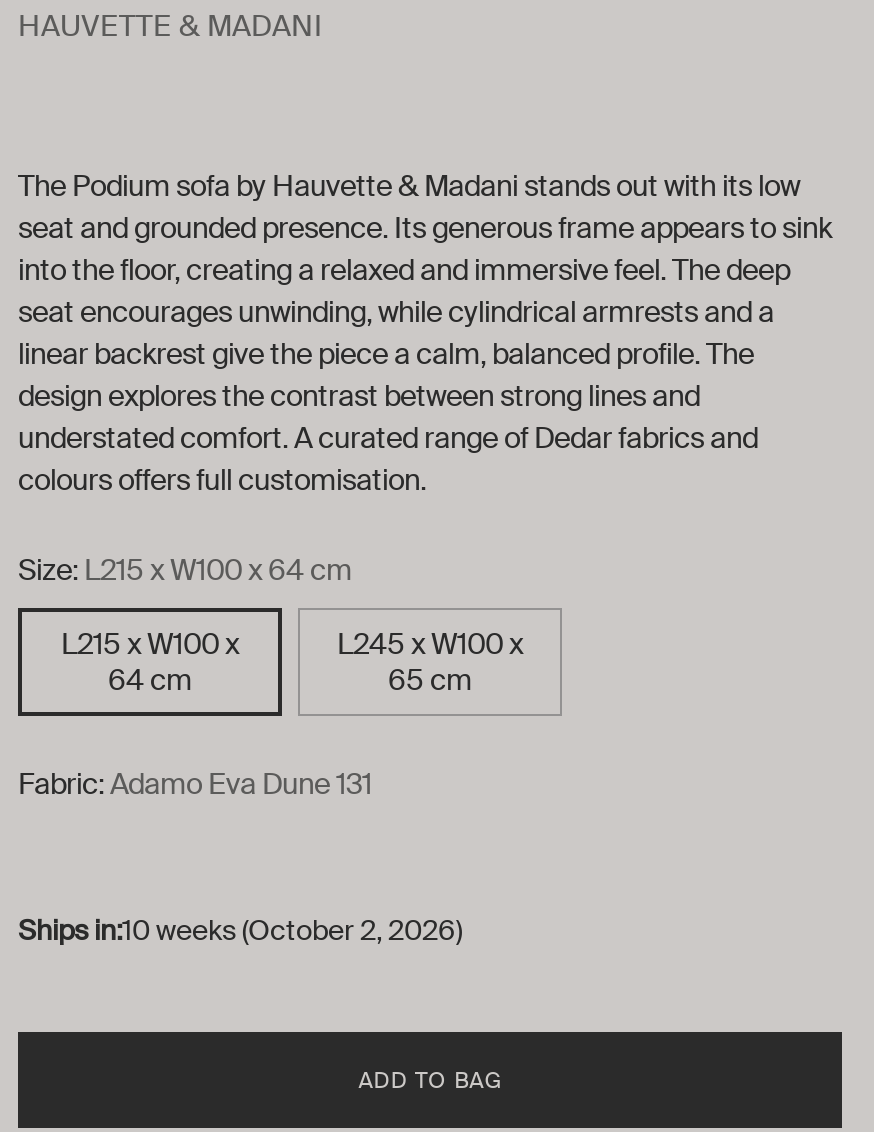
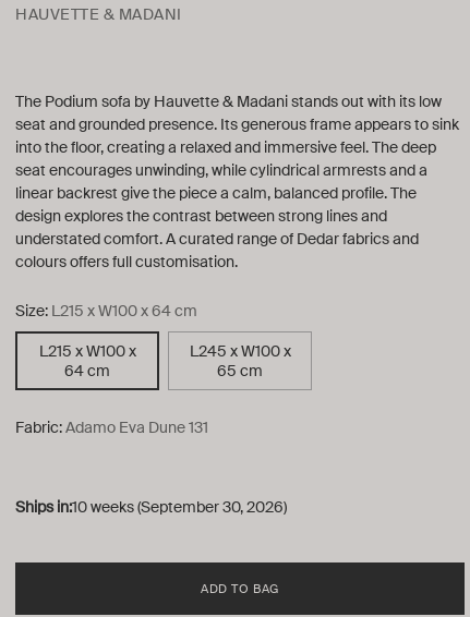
- Ships in:10 weeks (October 2, 2026)
+ Ships in:10 weeks (September 30, 2026)
